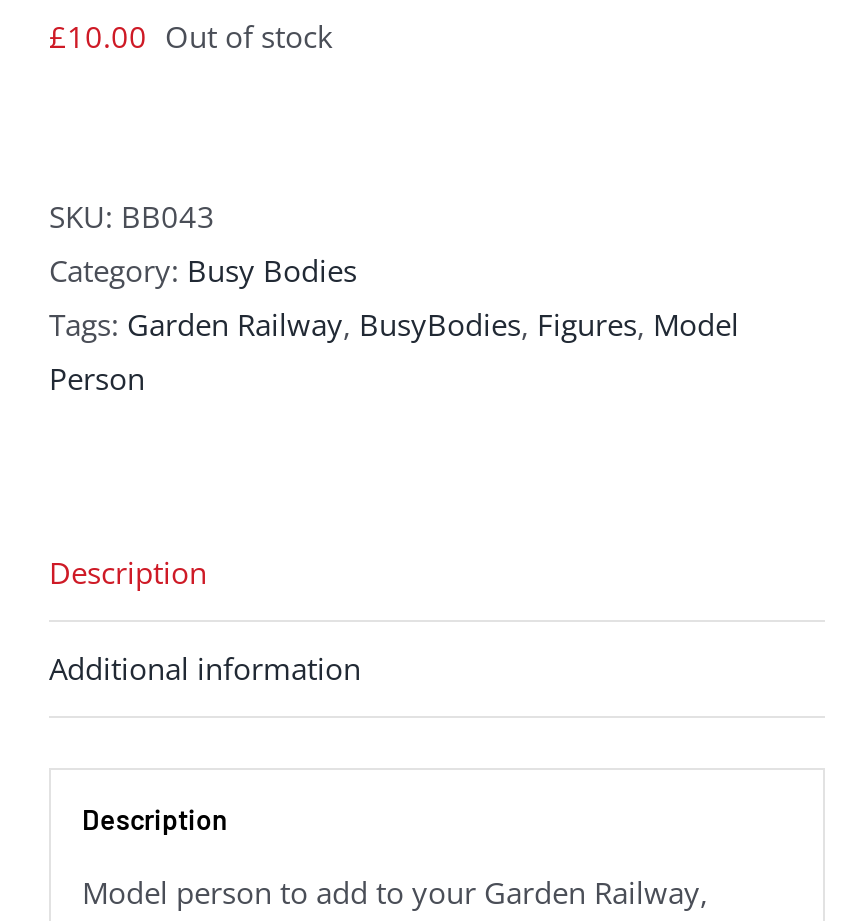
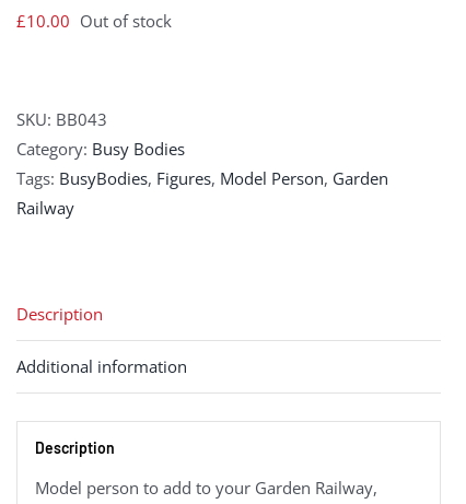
- Tags: Garden Railway, BusyBodies, Figures, Model
- Person
+ Tags: BusyBodies, Figures, Model Person, Garden
+ Railway
